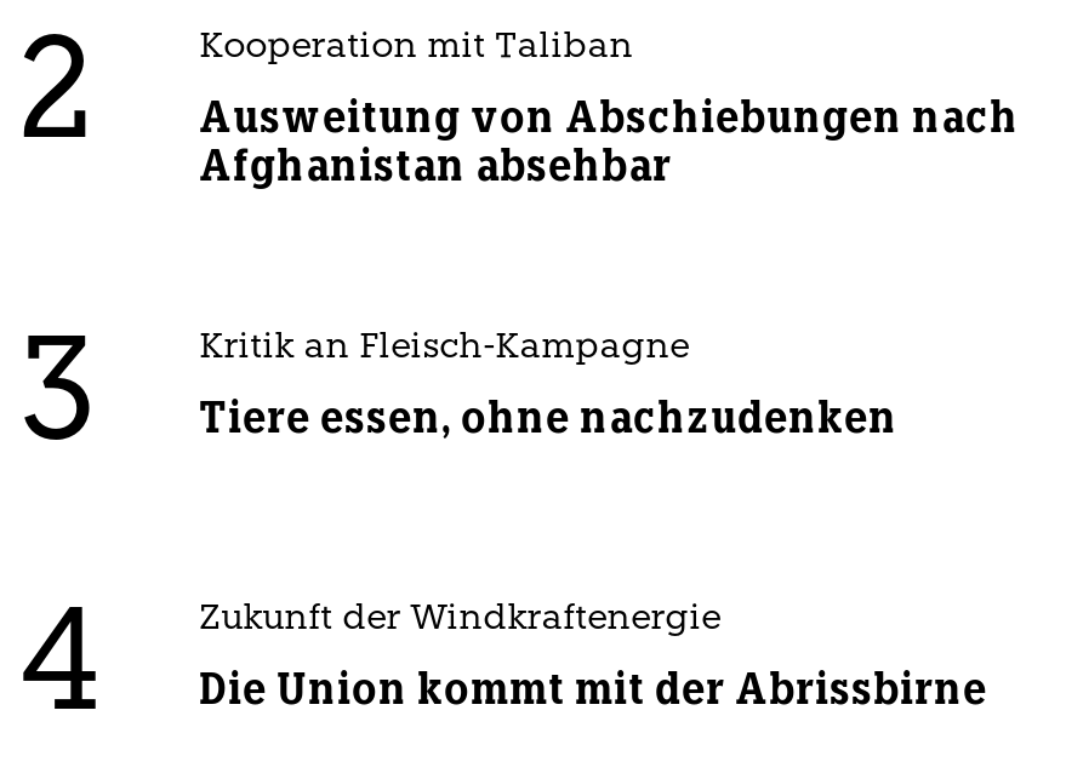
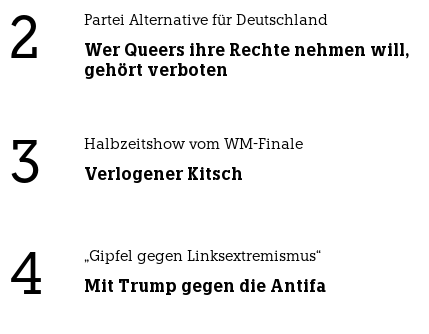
- Kooperation mit Taliban
+ Partei Alternative für Deutschland

- Ausweitung von Abschiebungen nach
- Afghanistan absehbar
+ Wer Queers ihre Rechte nehmen will,
+ gehört verboten

- Kritik an Fleisch-Kampagne
+ Halbzeitshow vom WM-Finale

- Tiere essen, ohne nachzudenken
+ Verlogener Kitsch

- Zukunft der Windkraftenergie
+ „Gipfel gegen Linksextremismus“

- Die Union kommt mit der Abrissbirne
+ Mit Trump gegen die Antifa
